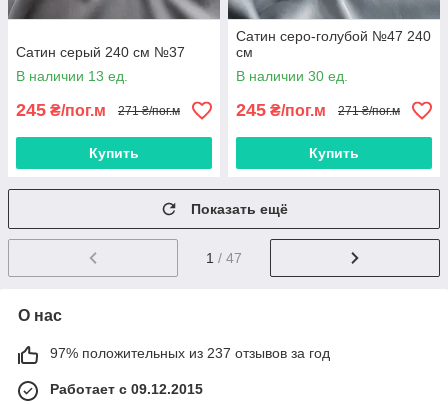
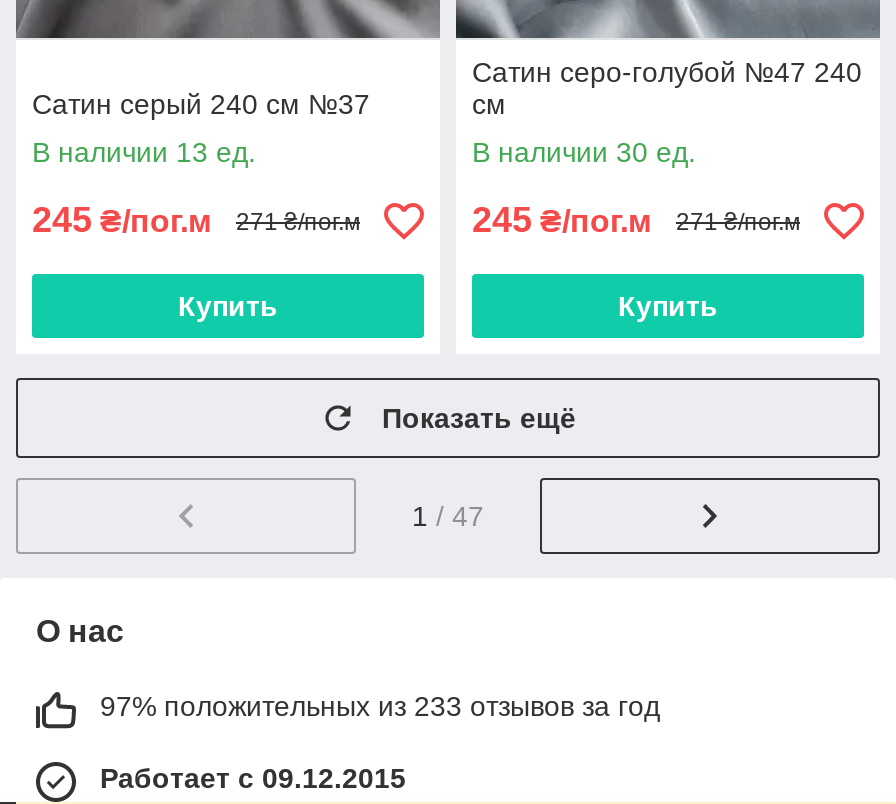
- 97% положительных из 237 отзывов за год
+ 97% положительных из 233 отзывов за год
